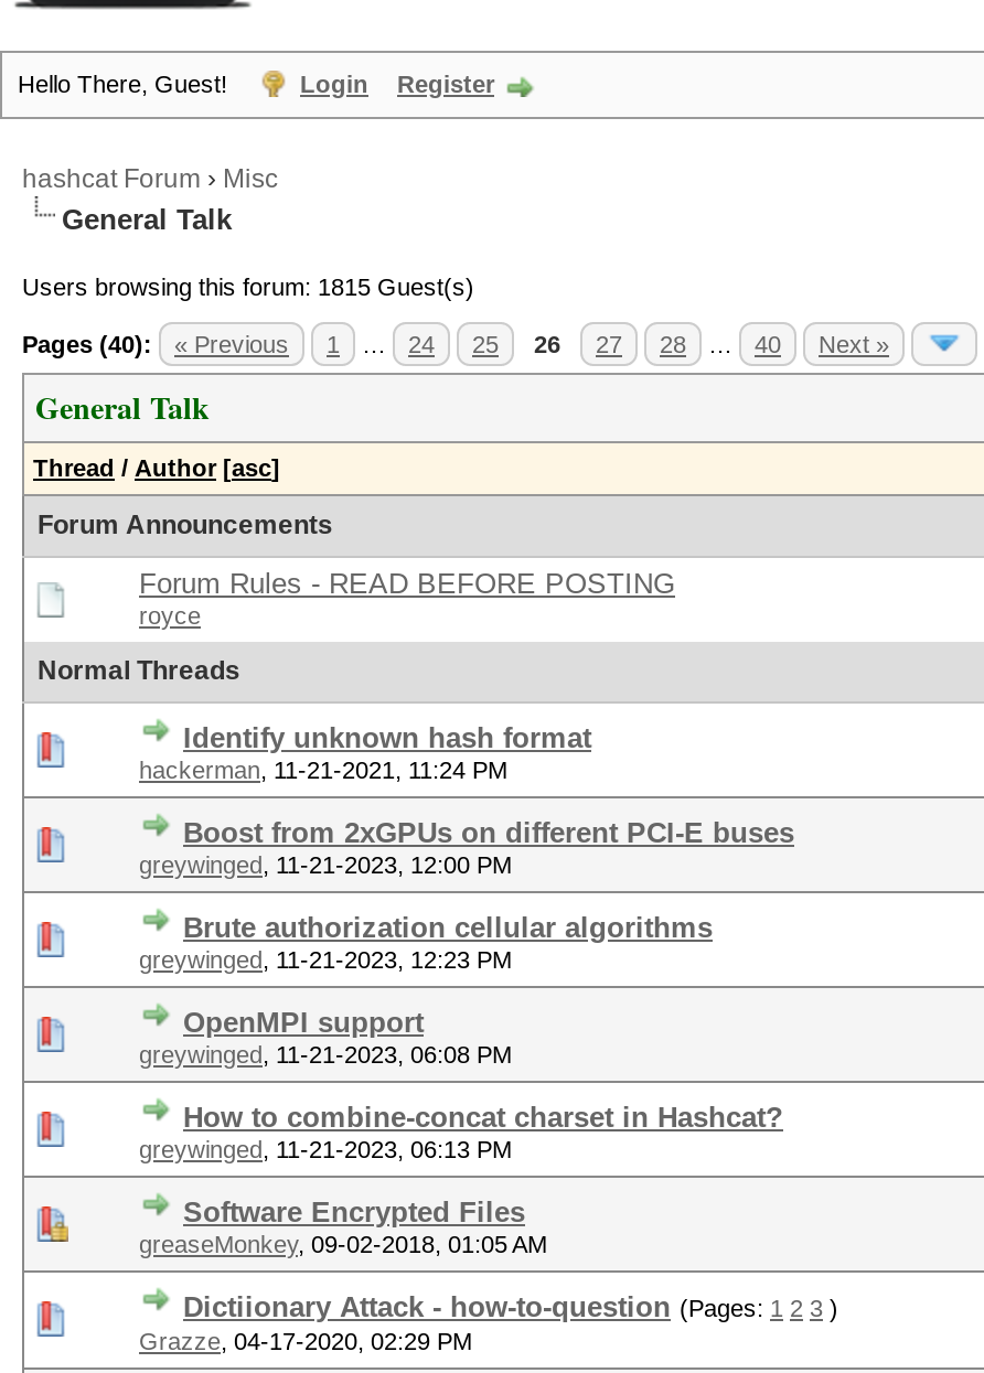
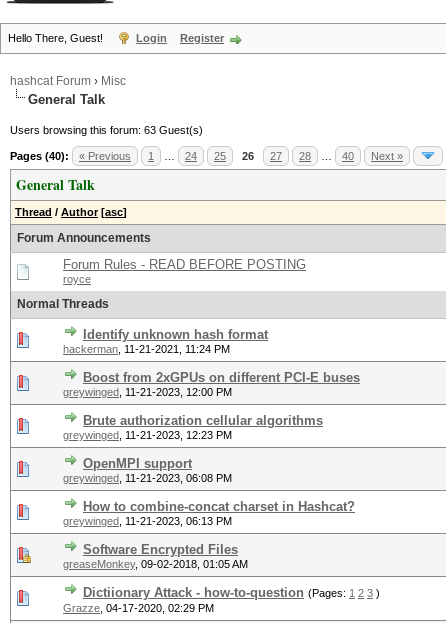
- Users browsing this forum: 1815 Guest(s)
+ Users browsing this forum: 63 Guest(s)
